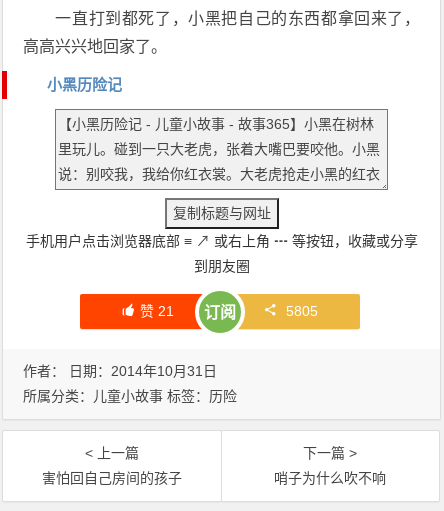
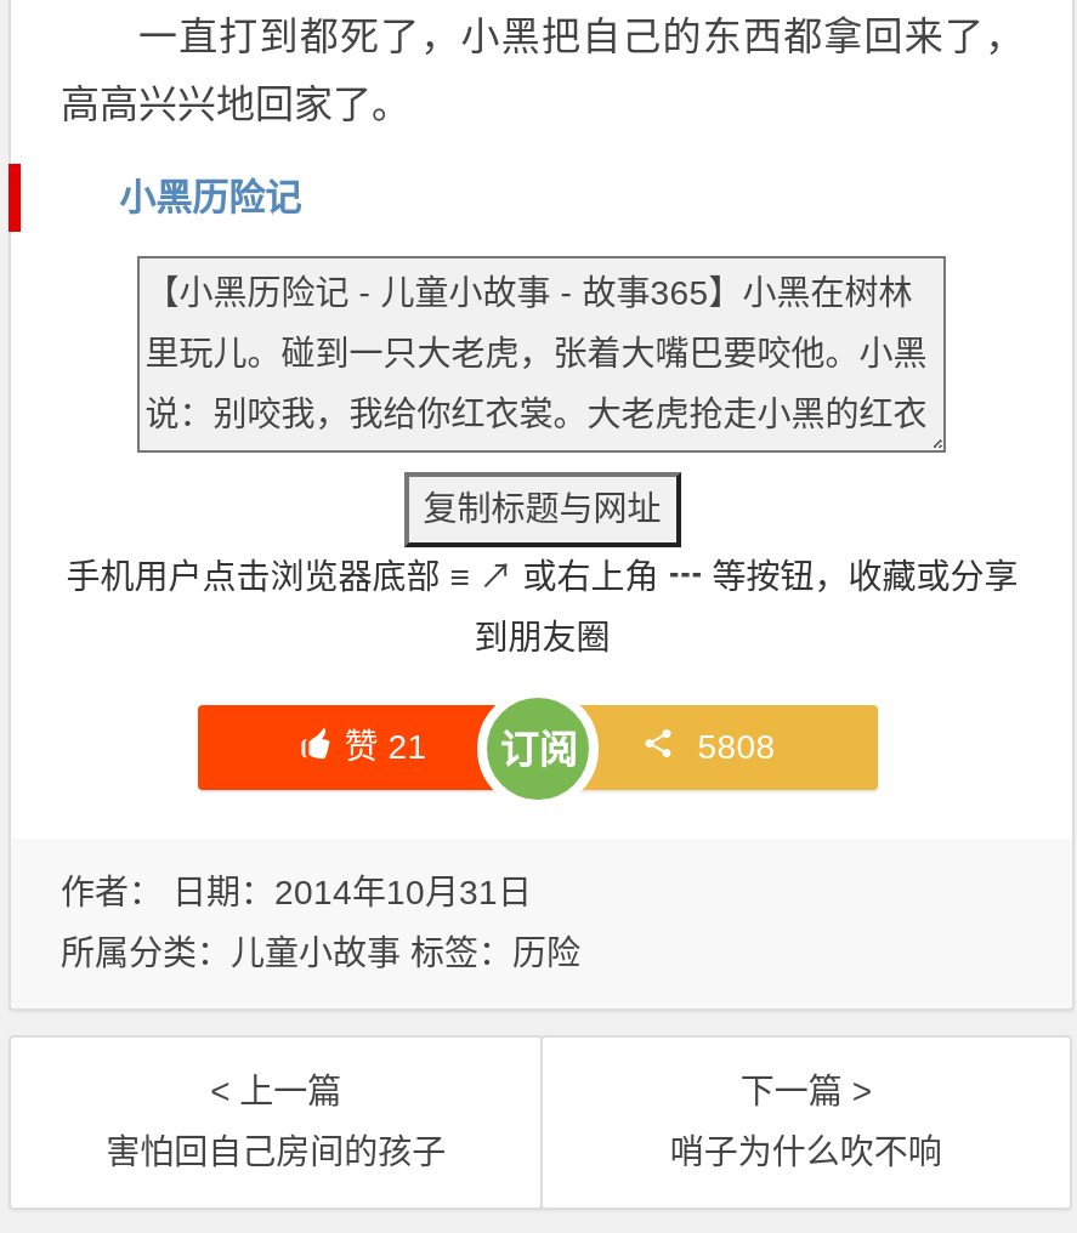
- 5805
+ 5808
